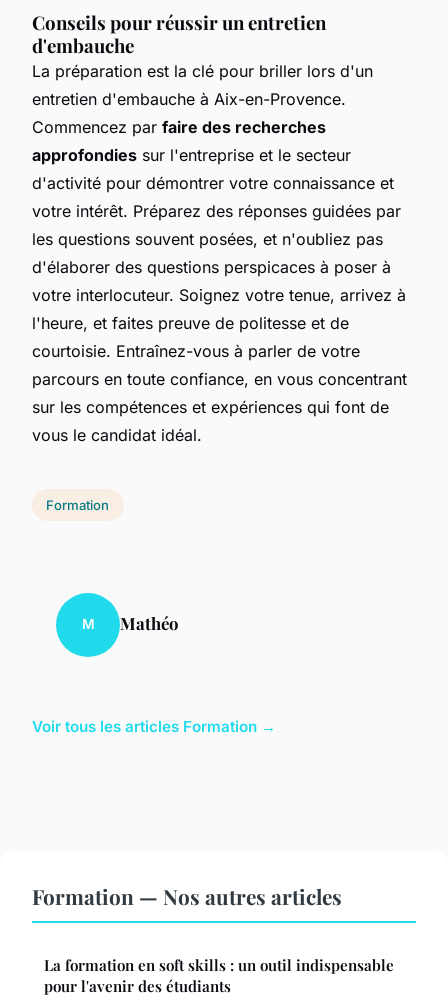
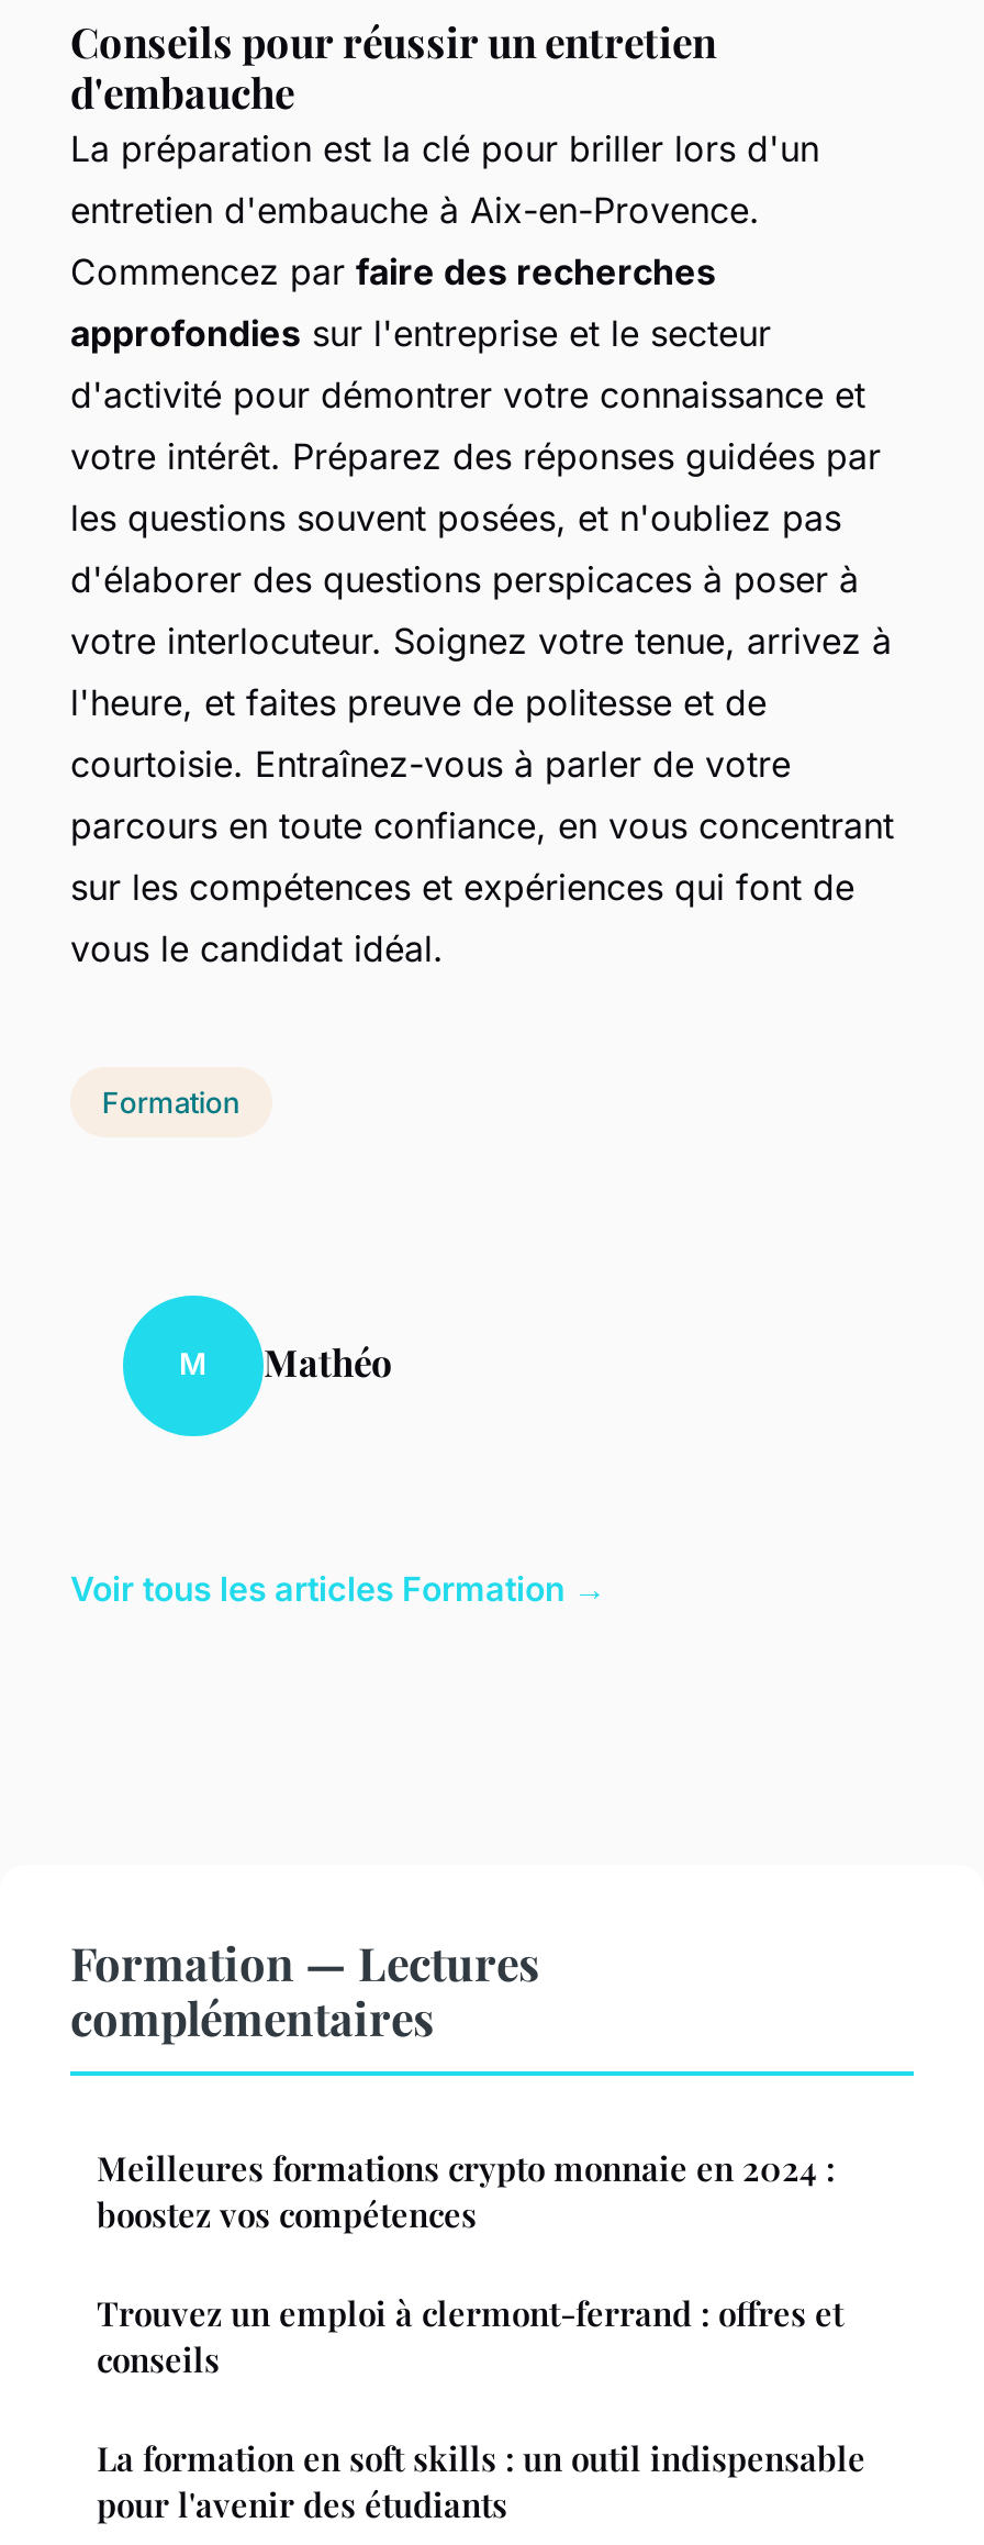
- Formation — Nos autres articles
+ Formation — Lectures
+ complémentaires
+ Meilleures formations crypto monnaie en 2024 :
+ boostez vos compétences
+ Trouvez un emploi à clermont-ferrand : offres et
+ conseils
